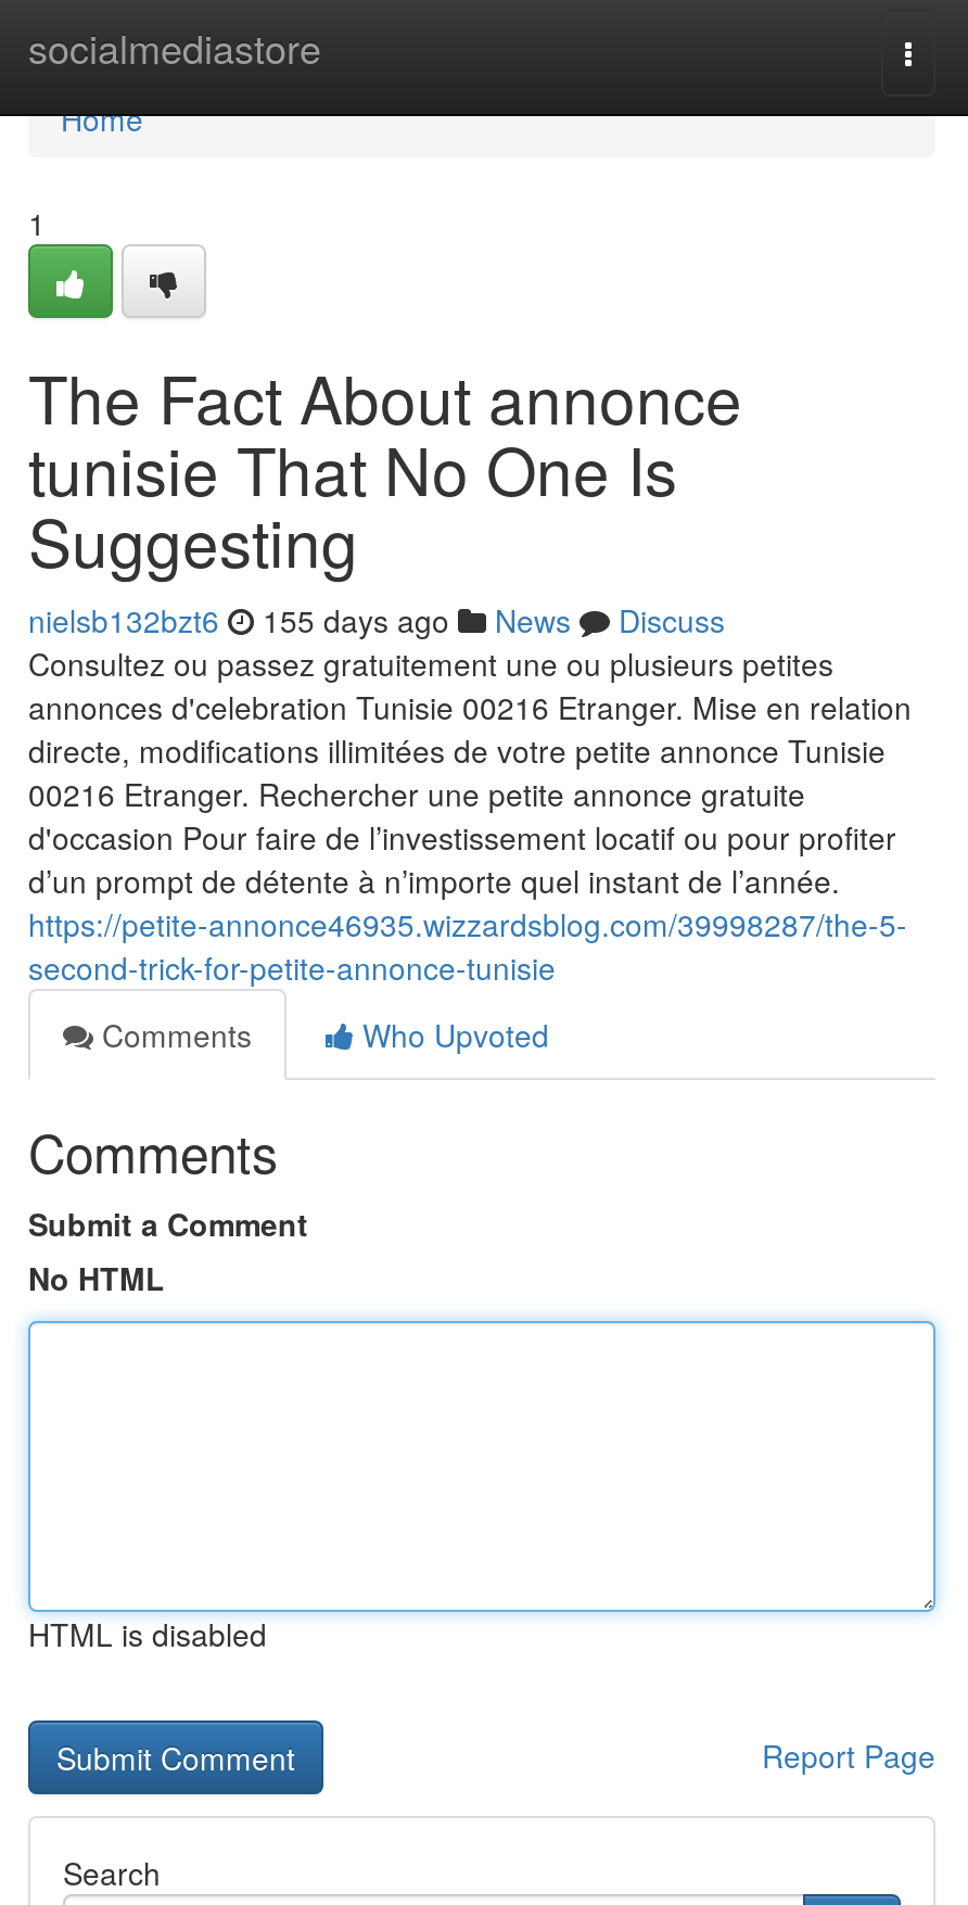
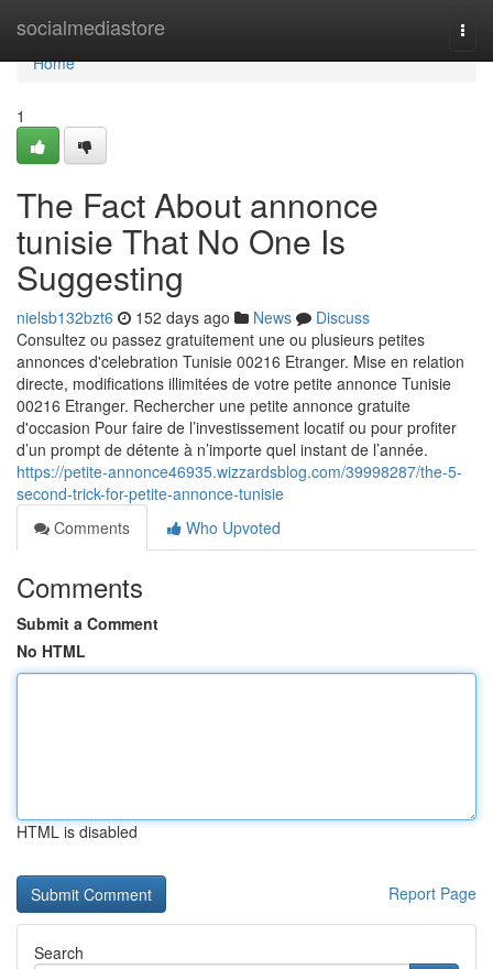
- nielsb132bzt6 155 days ago News Discuss
+ nielsb132bzt6 152 days ago News Discuss
